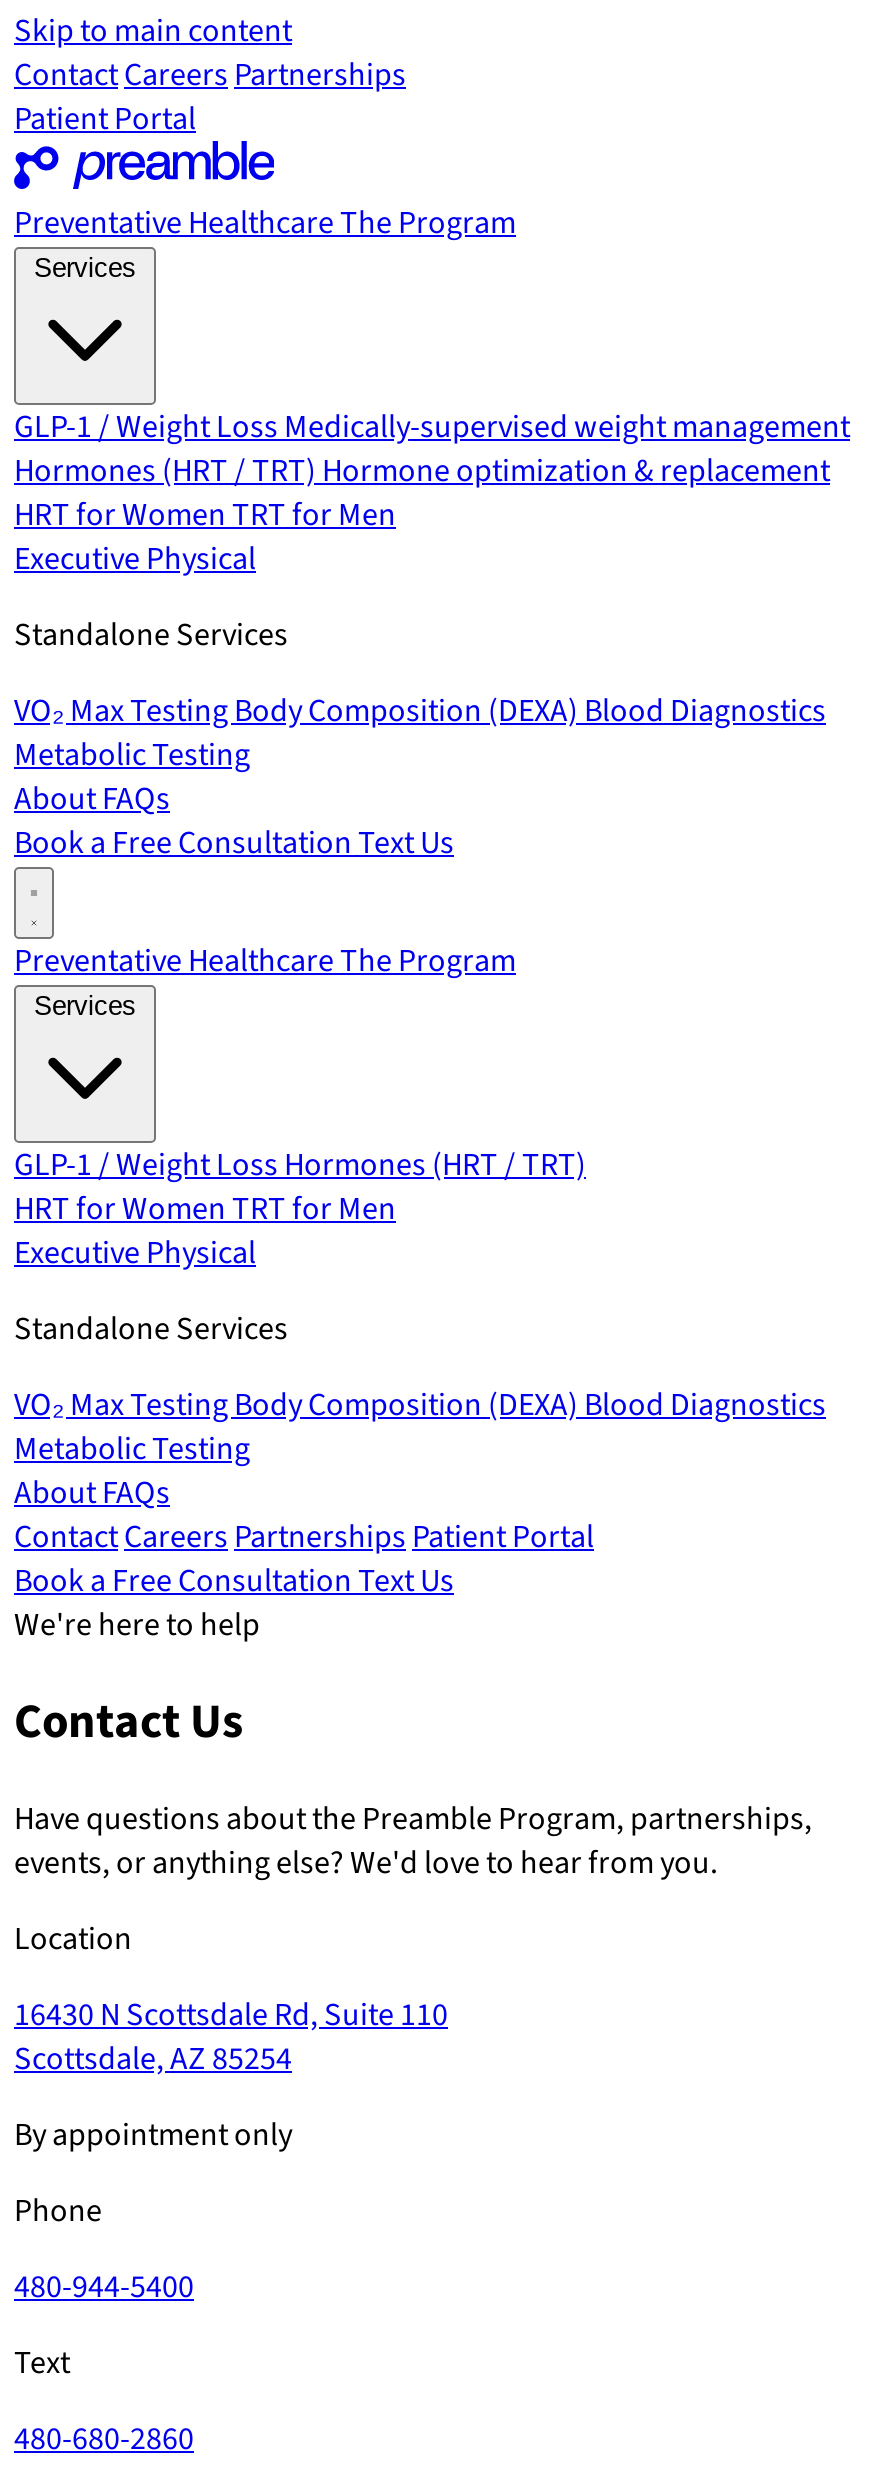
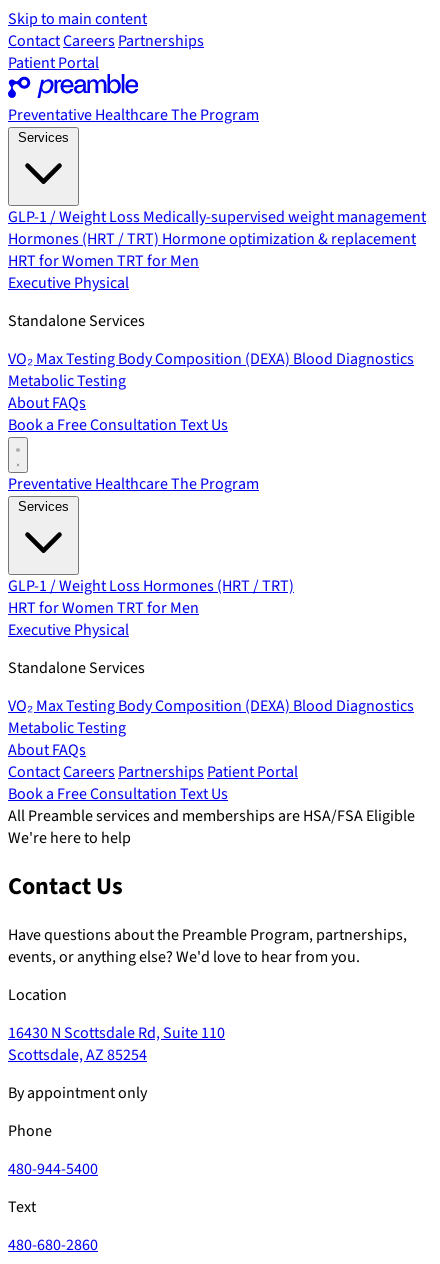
+ All Preamble services and memberships are HSA/FSA Eligible
